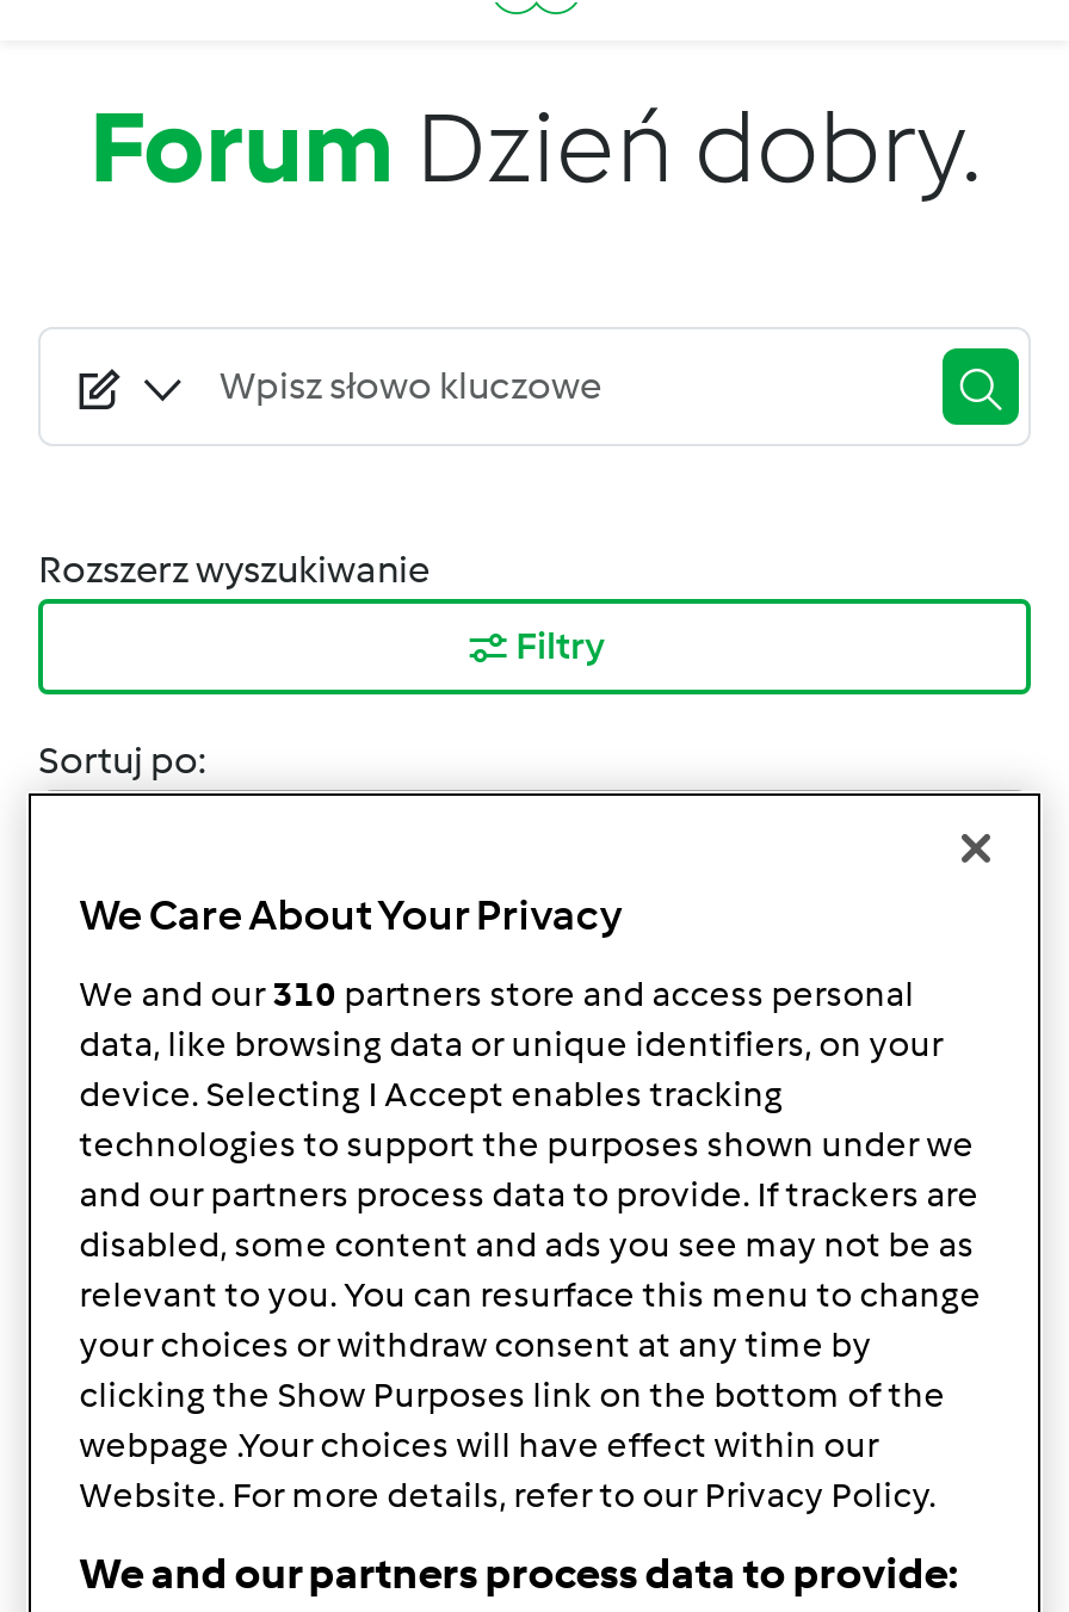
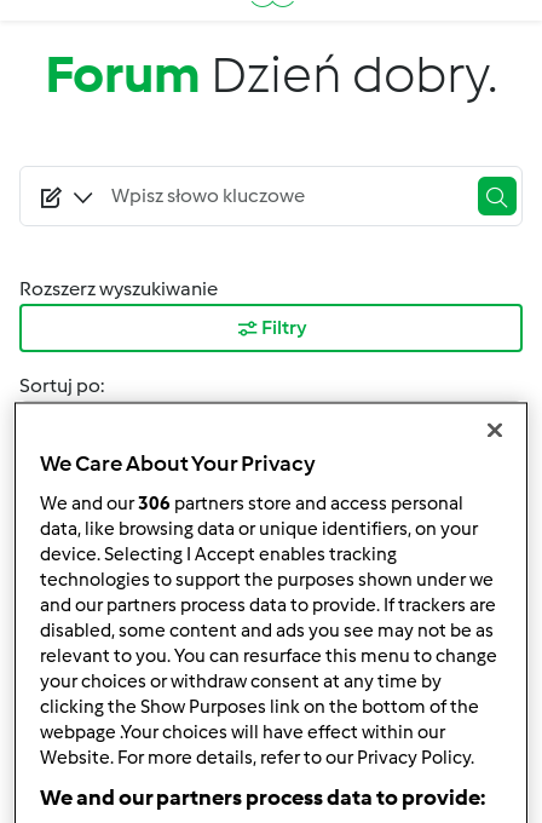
- We and our310 partners store and access personal
+ We and our306 partners store and access personal
